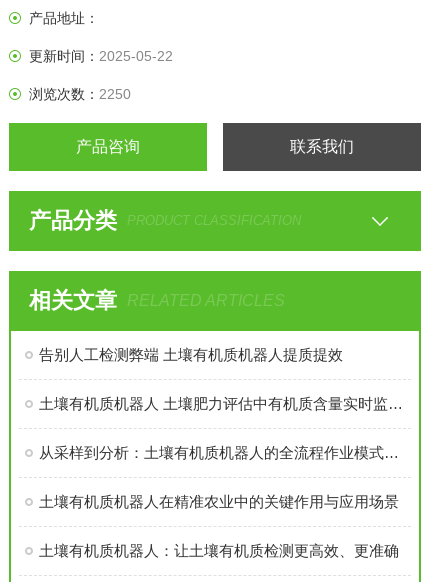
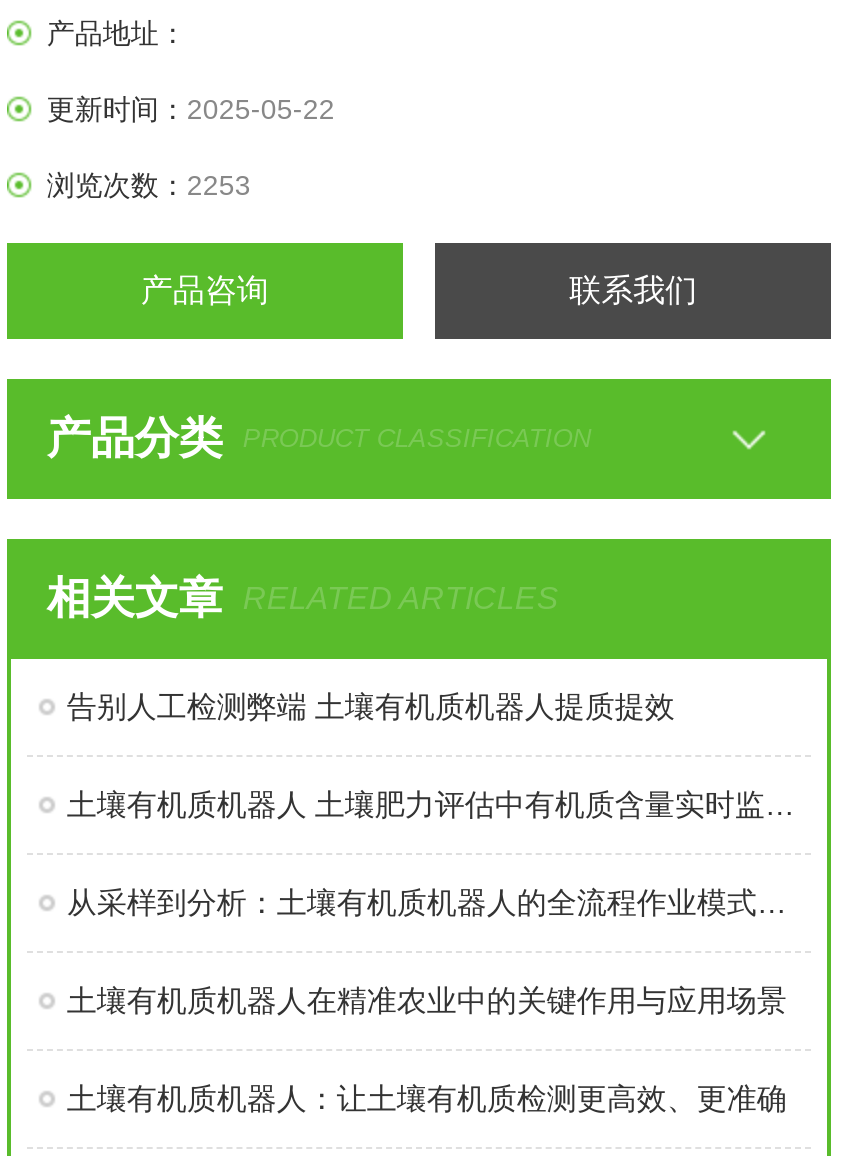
- 浏览次数：2250
+ 浏览次数：2253
